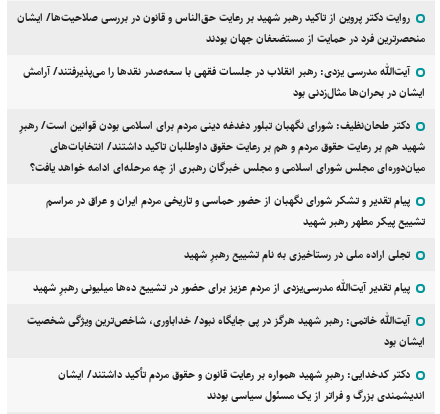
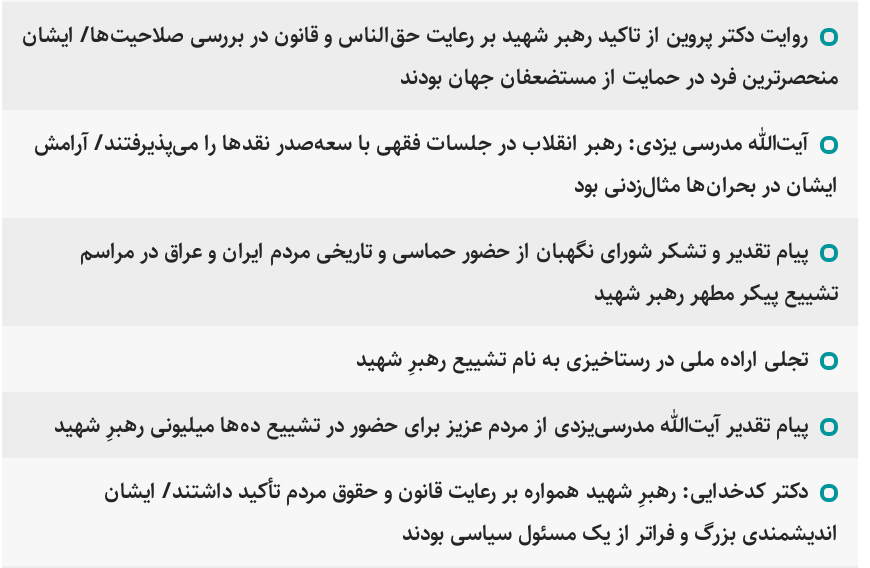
- دکتر طحان‌نظیف: شورای نگهبان تبلور دغدغه دینی مردم برای اسلامی بودن قوانین است/ رهبرِ
- شهید هم بر رعایت حقوق مردم و هم بر رعایت حقوق داوطلبان تاکید داشتند/ انتخابات‌های
- میان‌دوره‌ای مجلس شورای اسلامی و مجلس خبرگان رهبری از چه مرحله‌ای ادامه خواهد یافت؟

- آیت‌الله خاتمی: رهبر شهید هرگز در پی جایگاه نبود/ خداباوری، شاخص‌ترین ویژگی شخصیت
- ایشان بود
